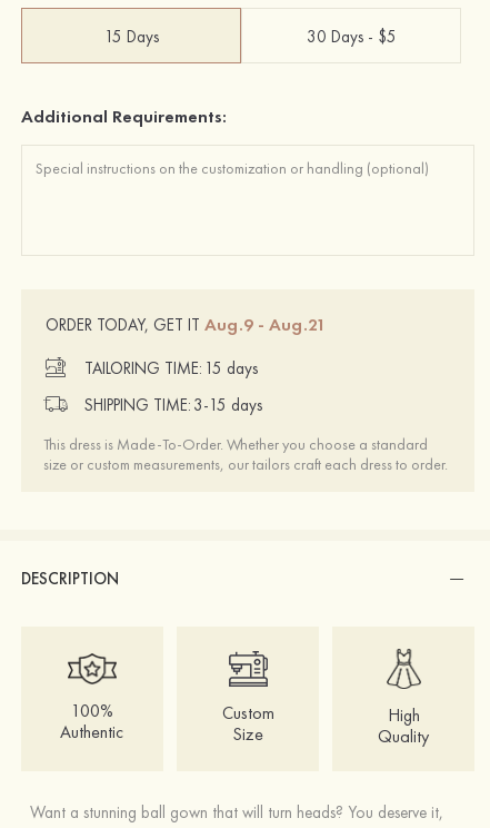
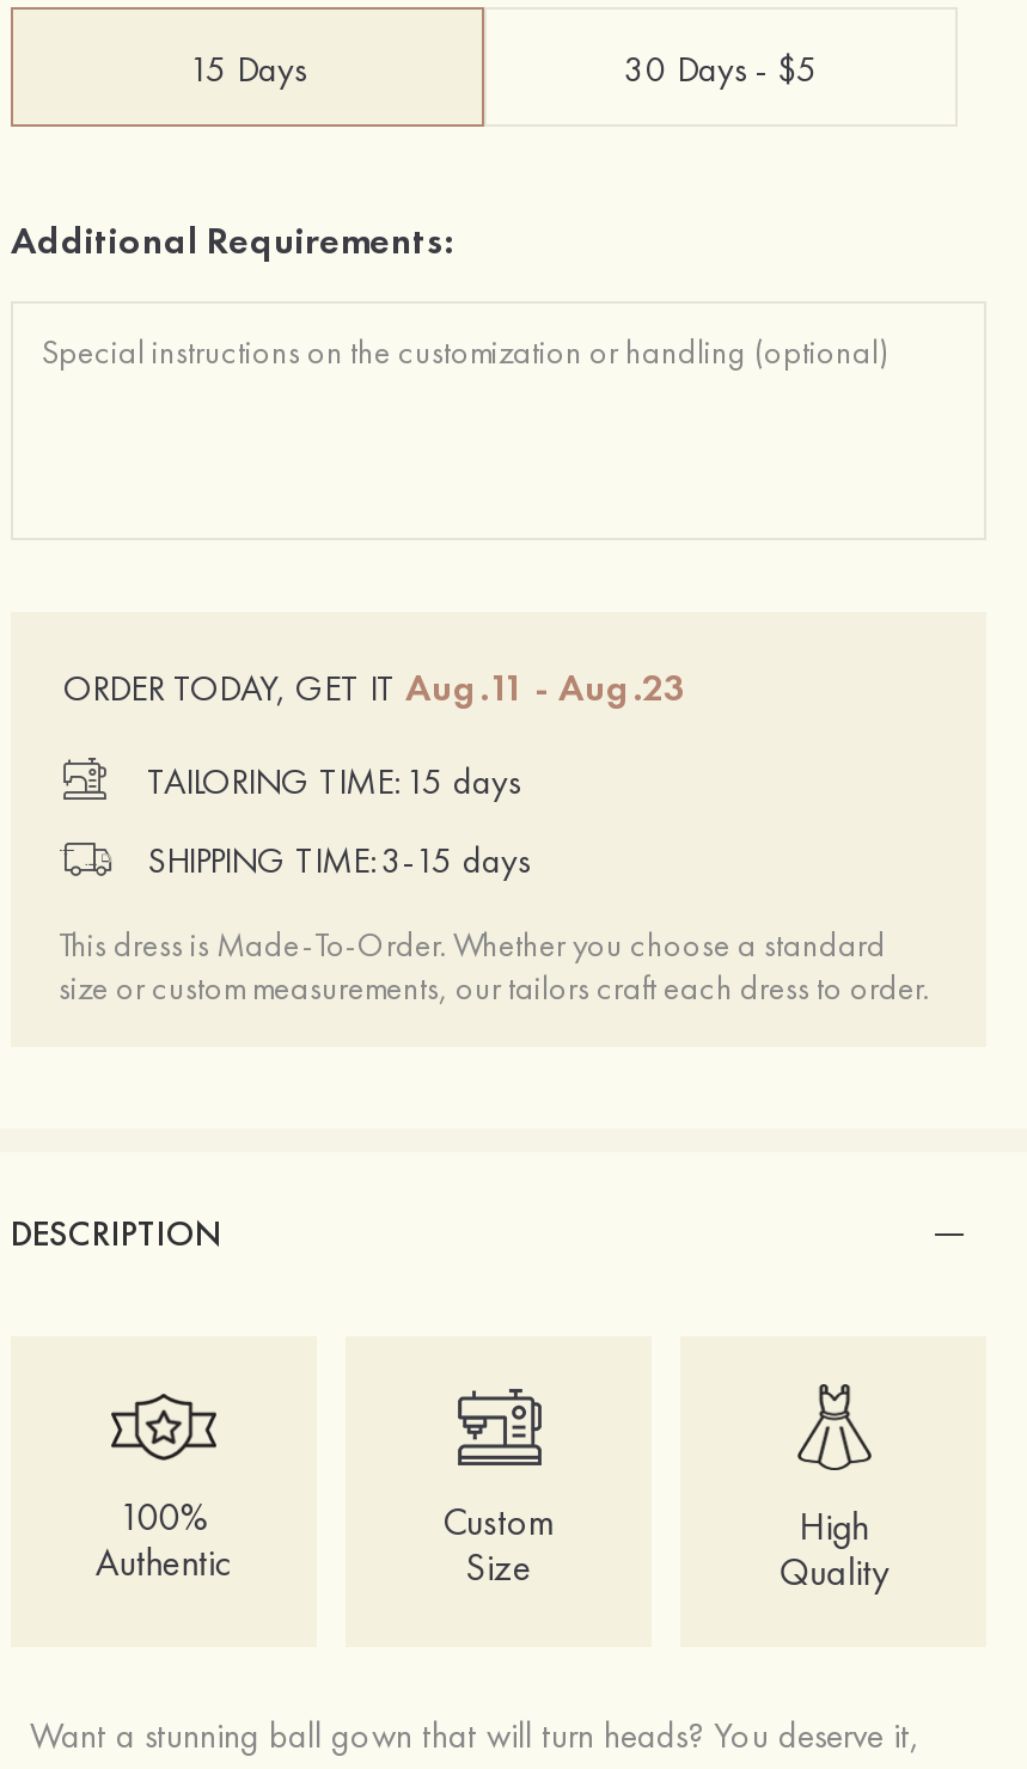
- ORDER TODAY, GET IT Aug.9 - Aug.21
+ ORDER TODAY, GET IT Aug.11 - Aug.23
